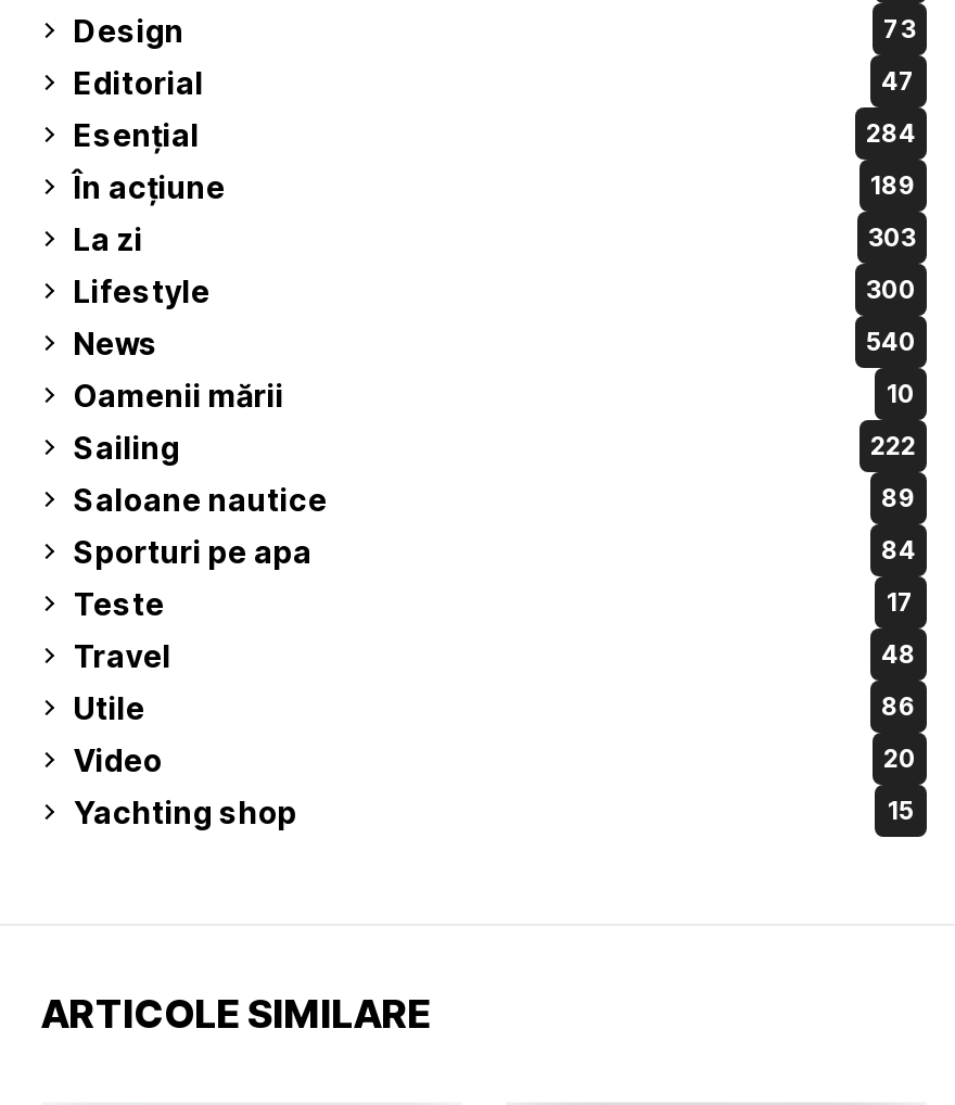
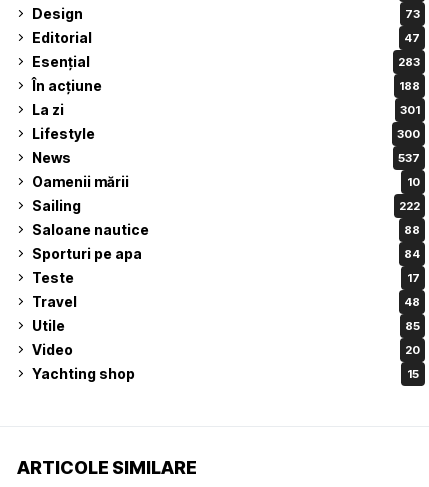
- 284
+ 283

- 189
+ 188

- 303
+ 301

- 540
+ 537

- 89
+ 88

- 86
+ 85
